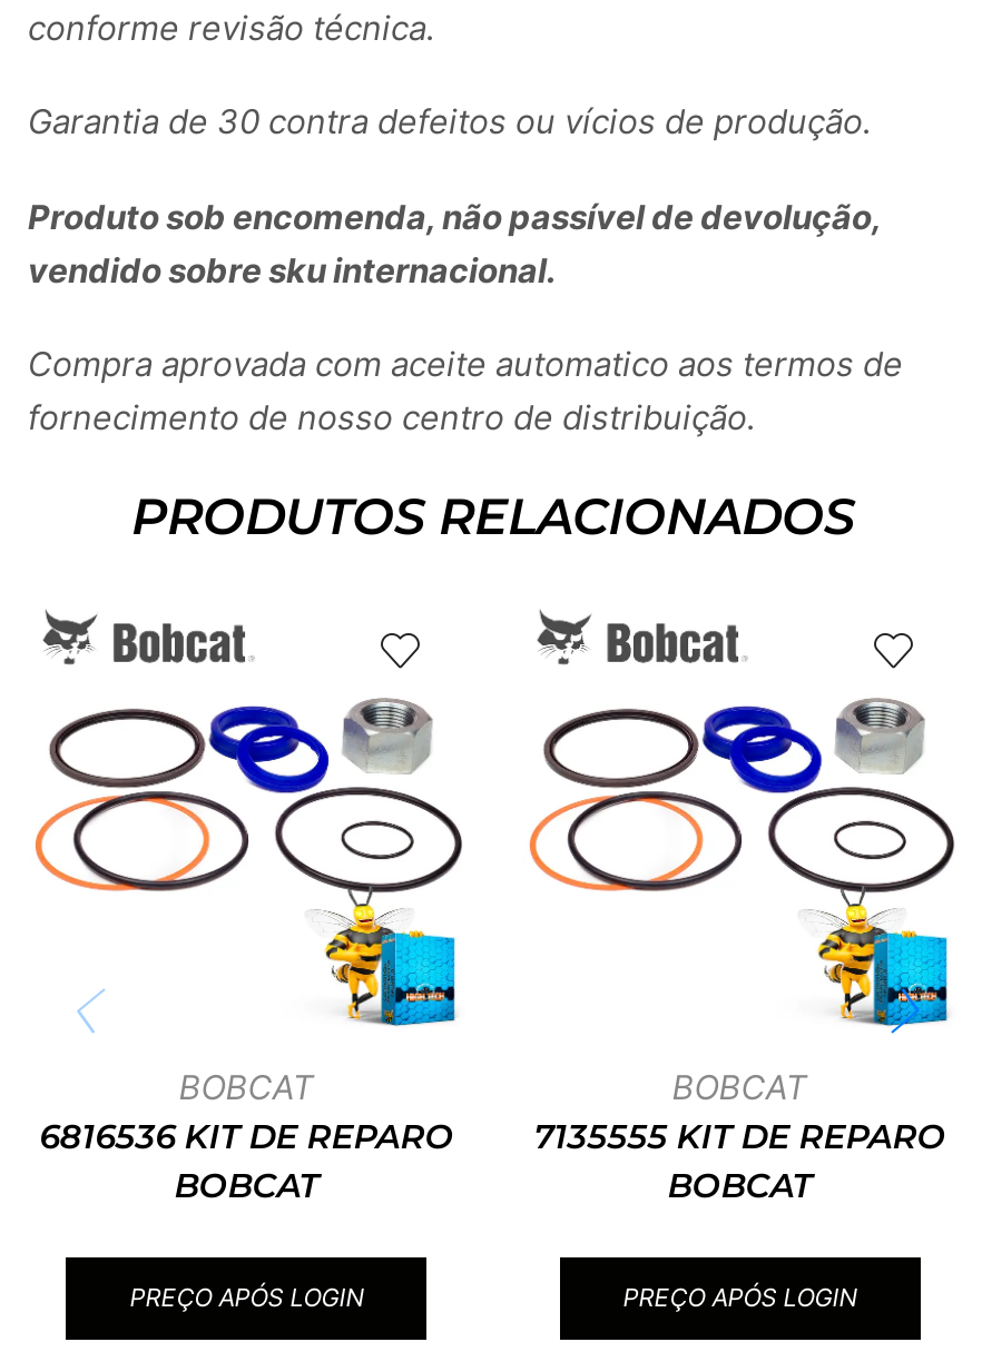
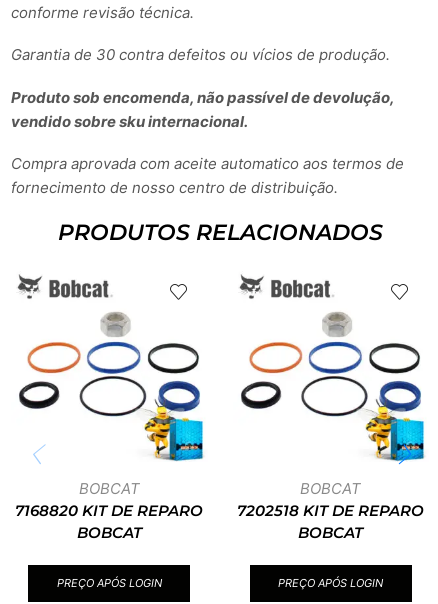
- [image]
+ [image]

- [image]
+ [image]

- 6816536 KIT DE REPARO
+ 7168820 KIT DE REPARO

- 7135555 KIT DE REPARO
+ 7202518 KIT DE REPARO
